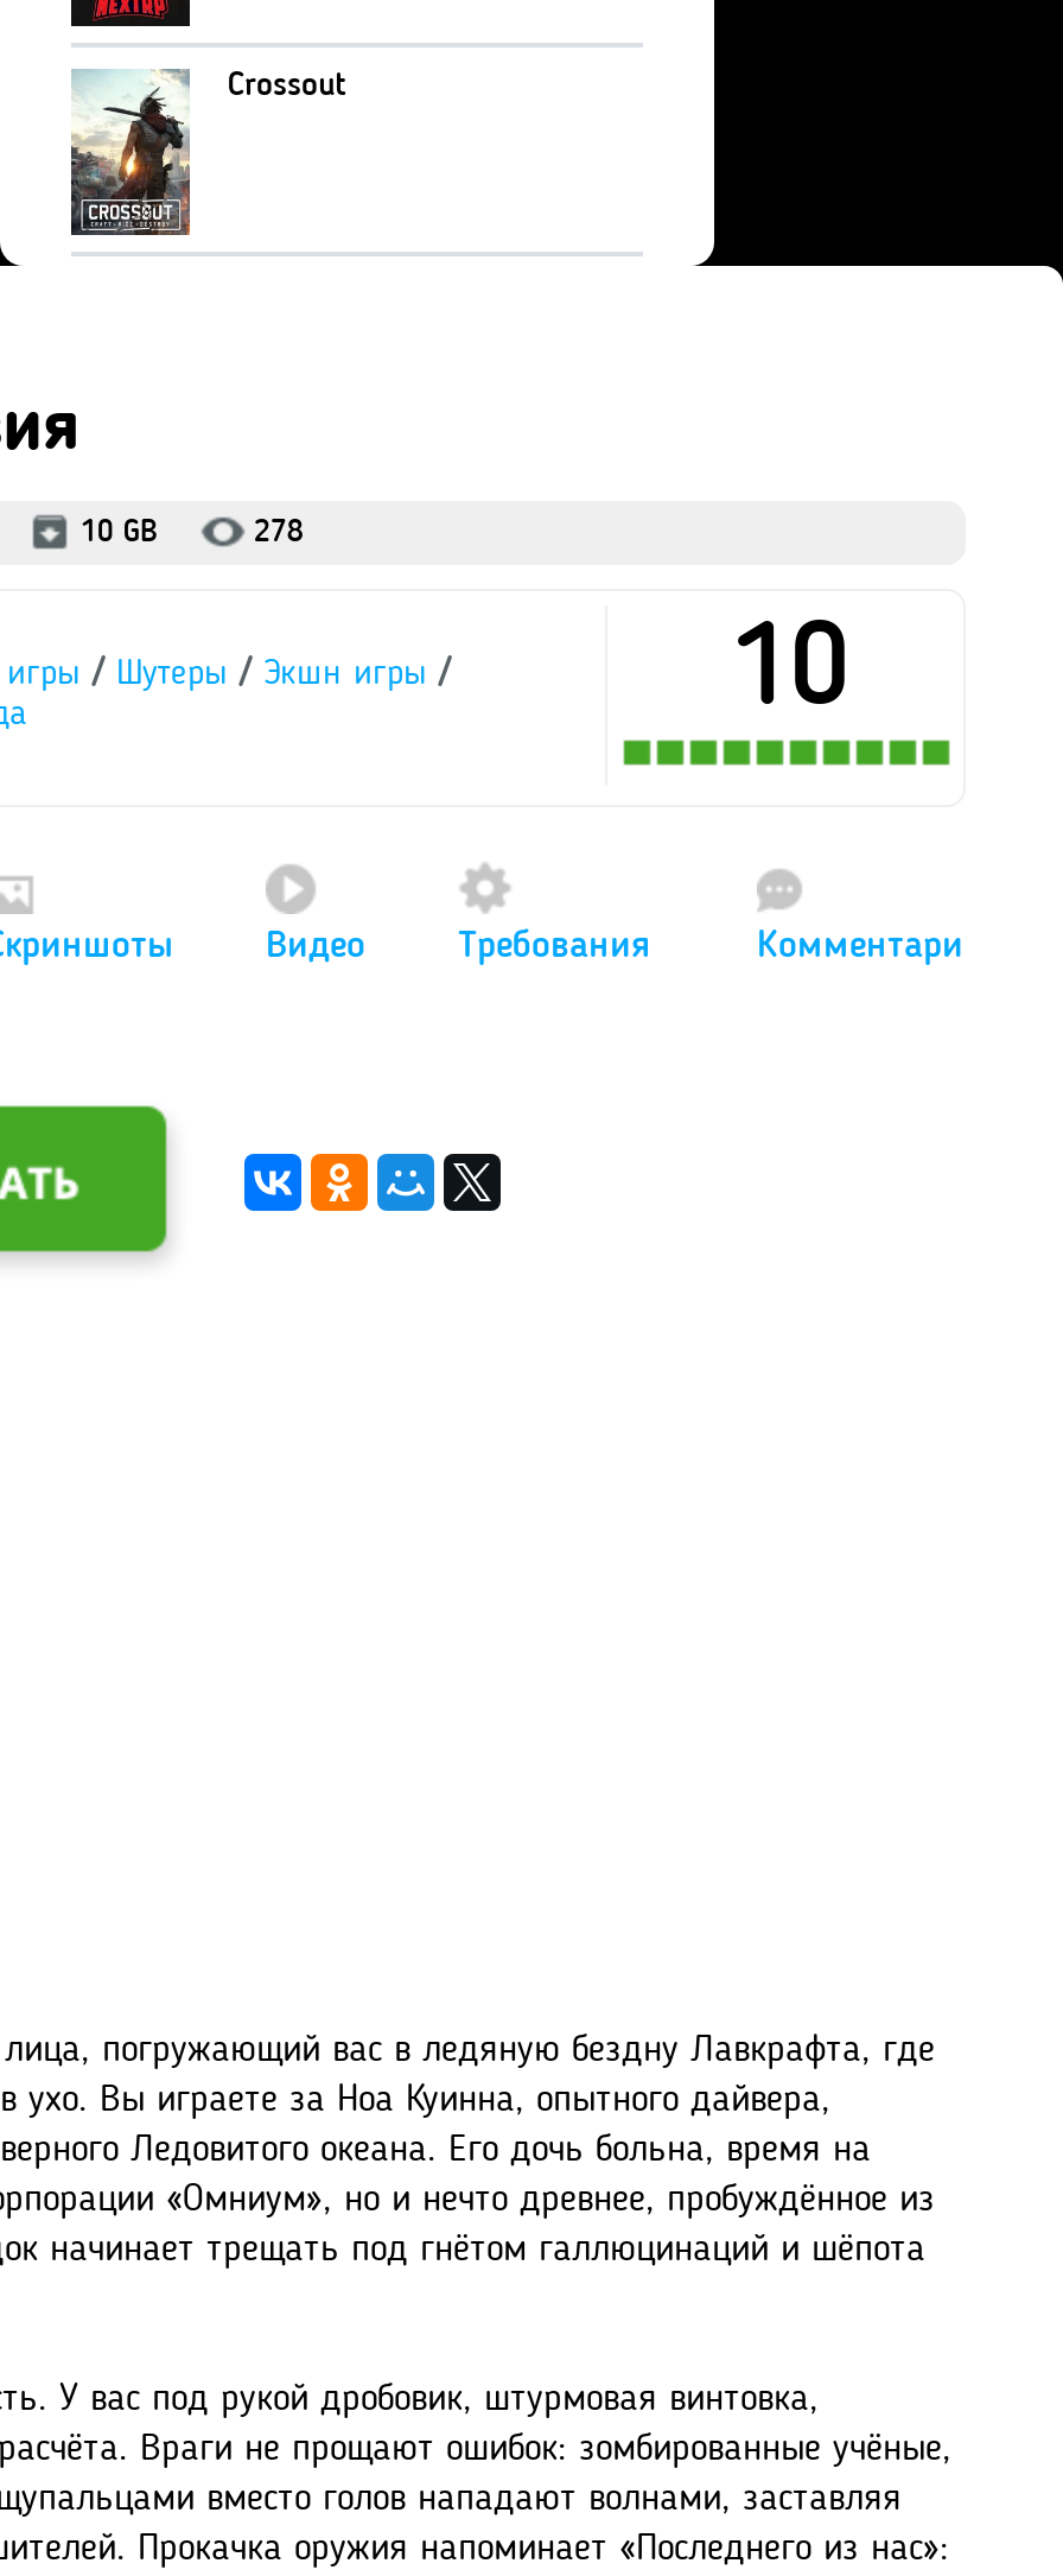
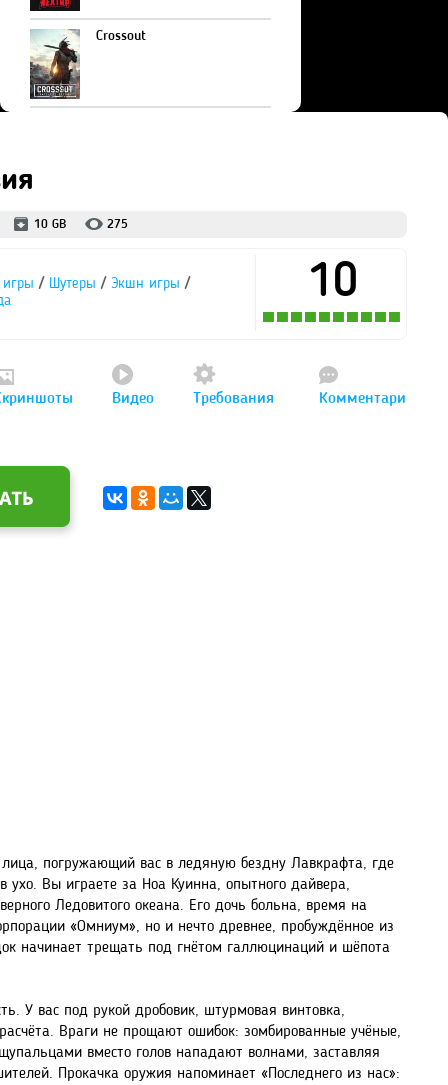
- 278
+ 275
